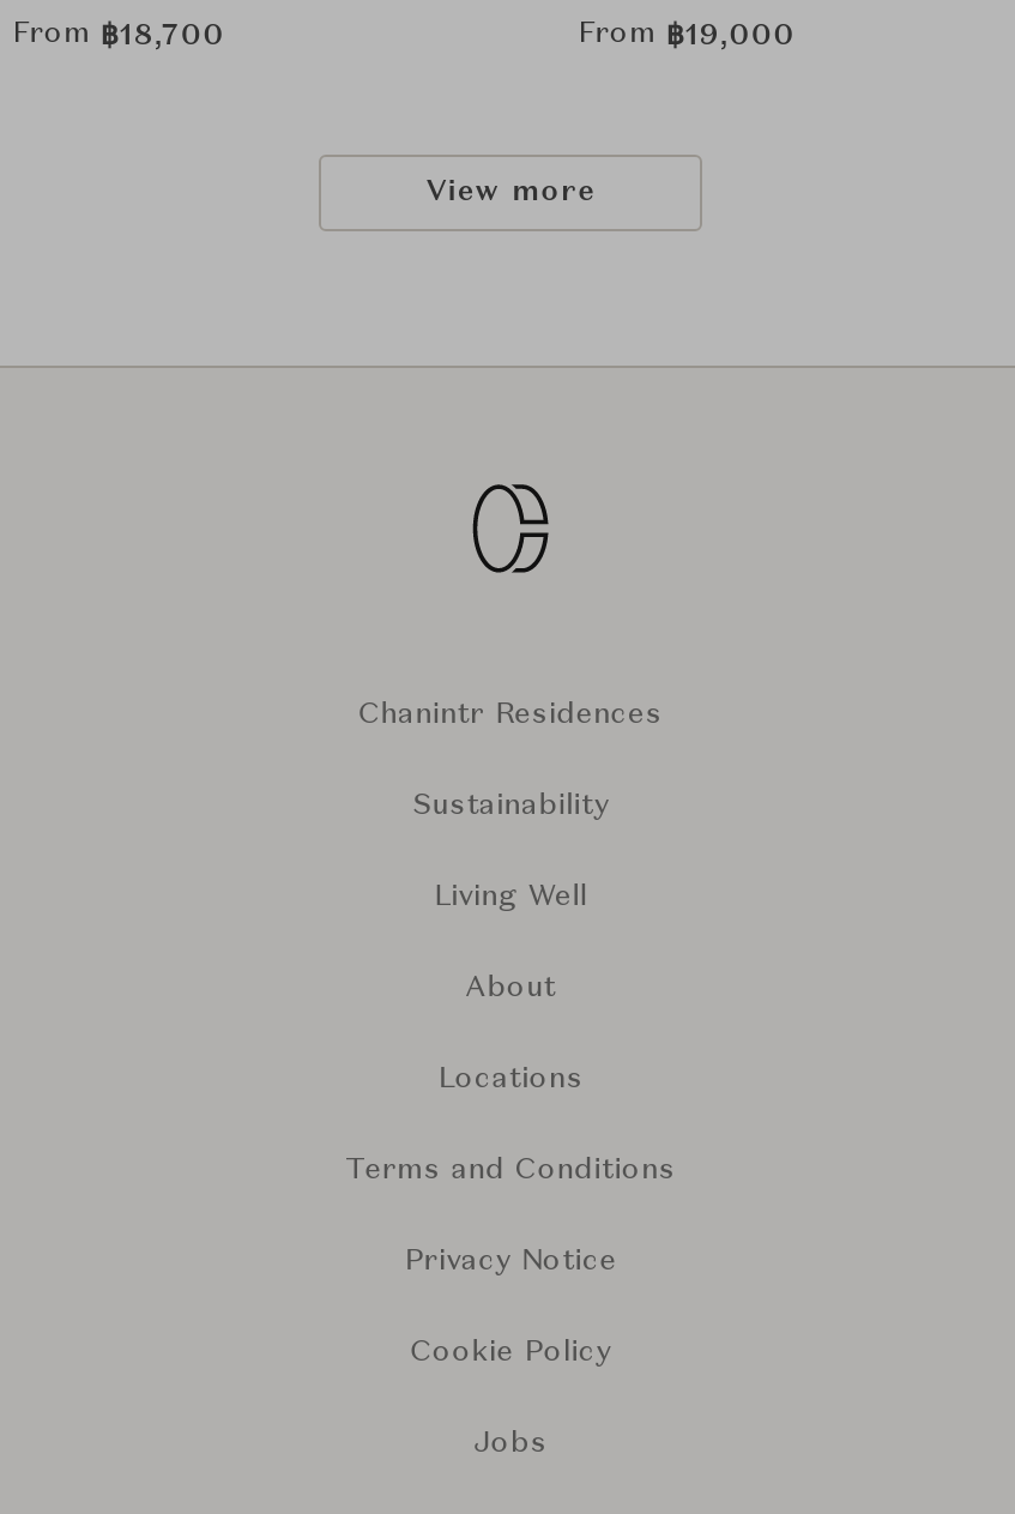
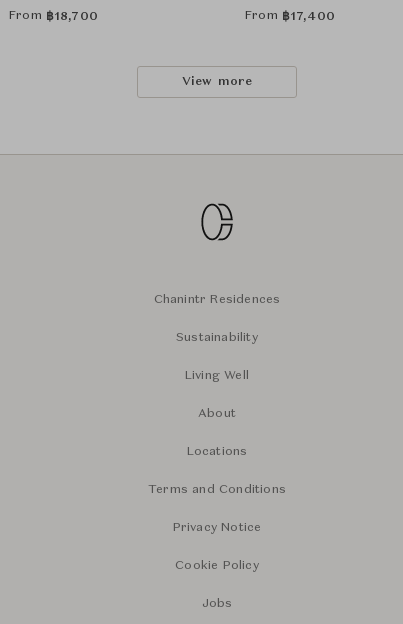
- From ฿19,000
+ From ฿17,400
